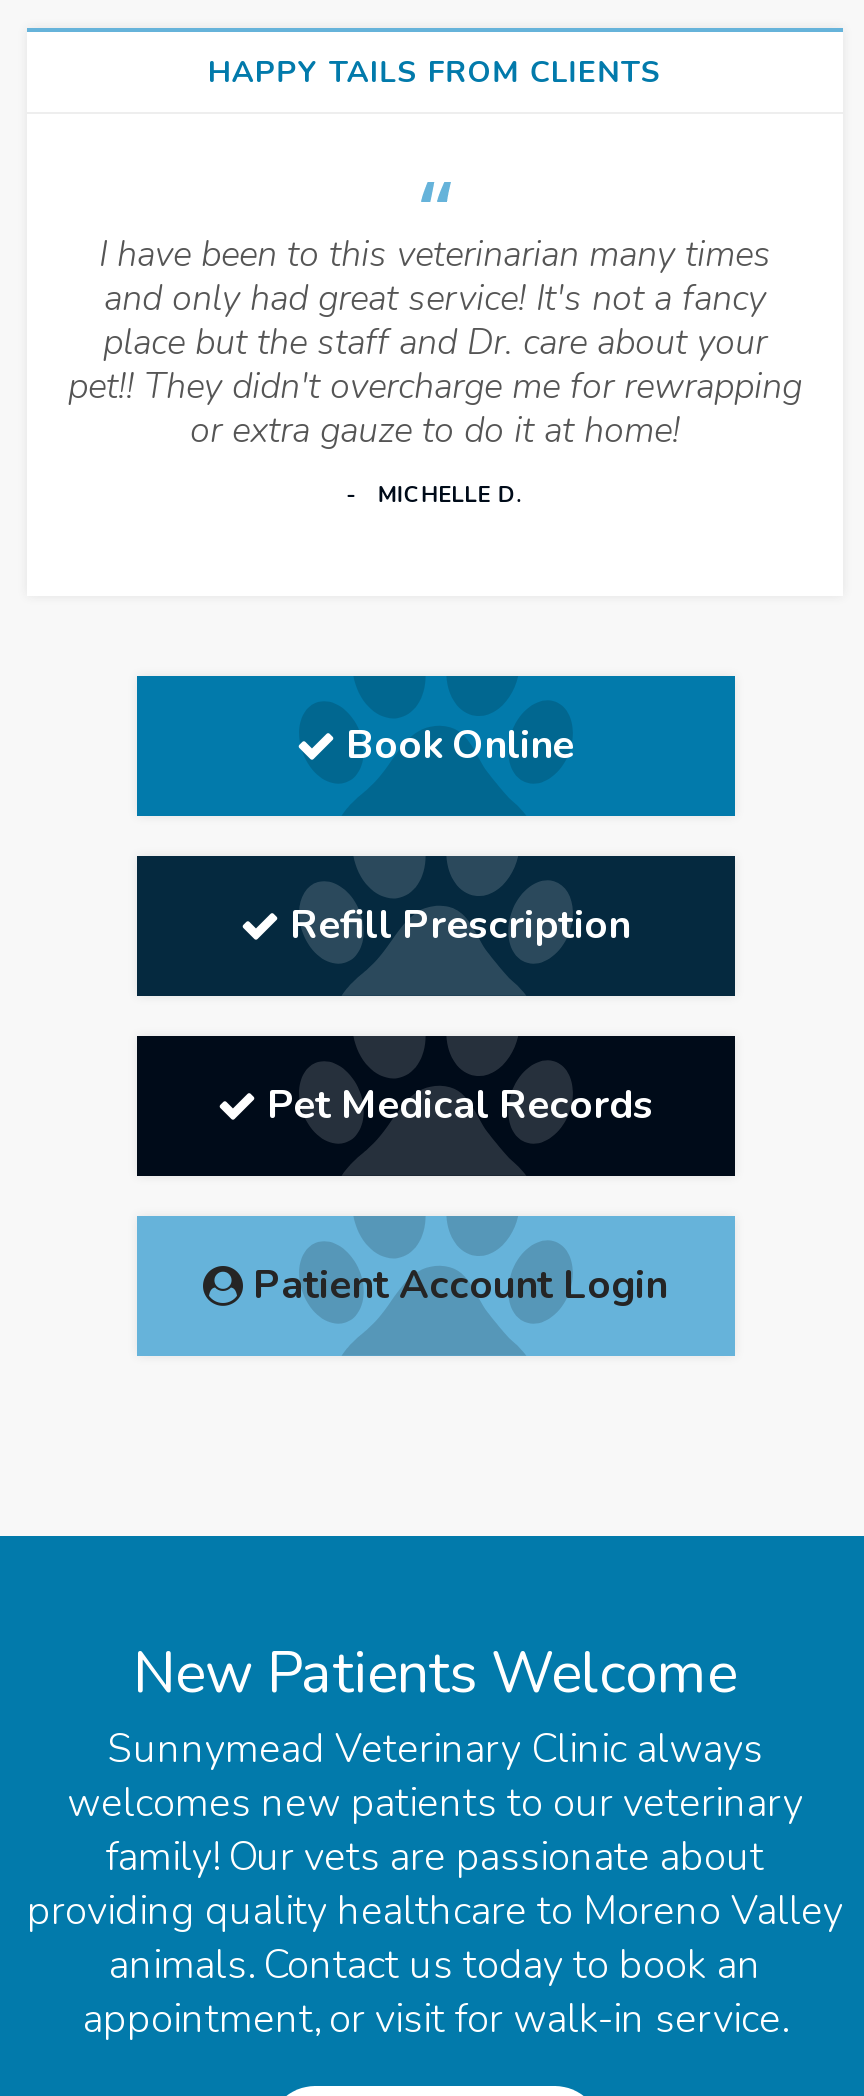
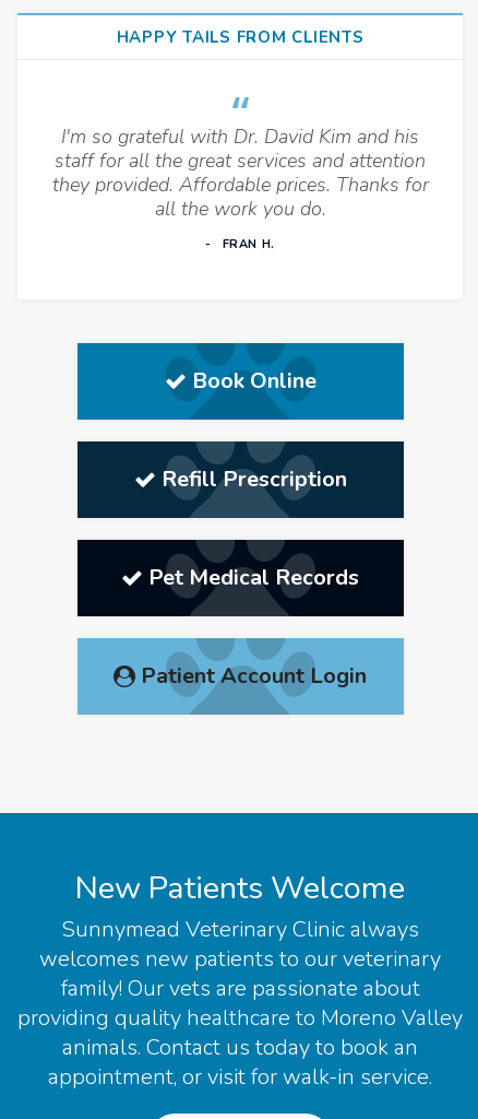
- I have been to this veterinarian many times
- and only had great service! It's not a fancy
- place but the staff and Dr. care about your
- pet!! They didn't overcharge me for rewrapping
- or extra gauze to do it at home!
+ I'm so grateful with Dr. David Kim and his
+ staff for all the great services and attention
+ they provided. Affordable prices. Thanks for
+ all the work you do.

- MICHELLE D.
+ FRAN H.
